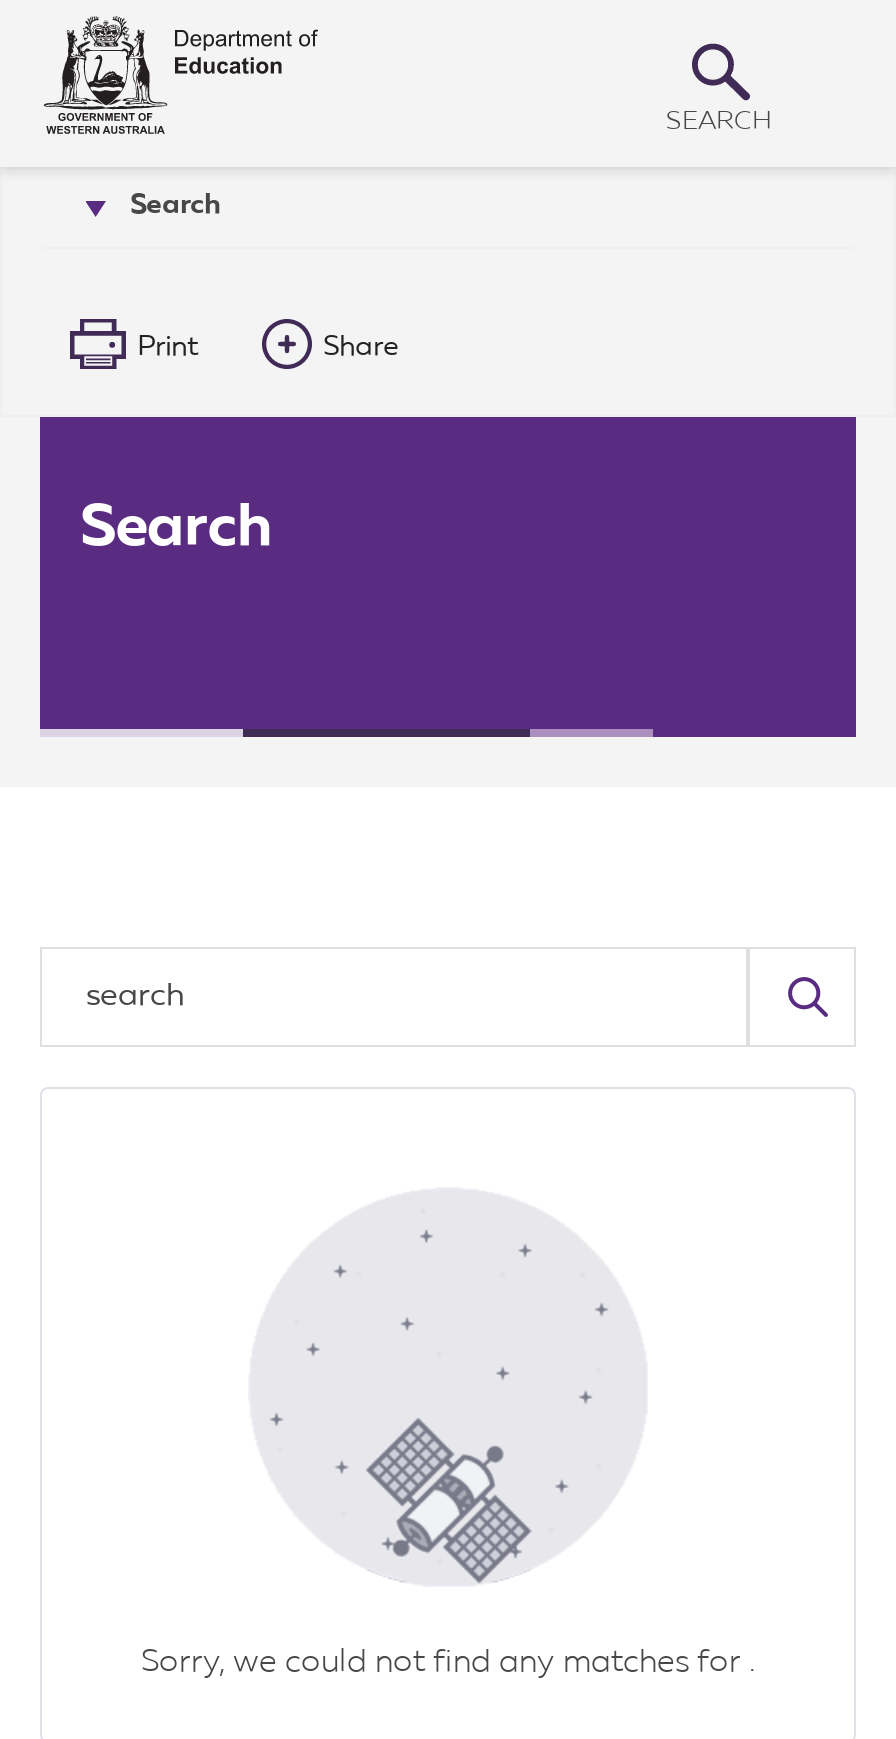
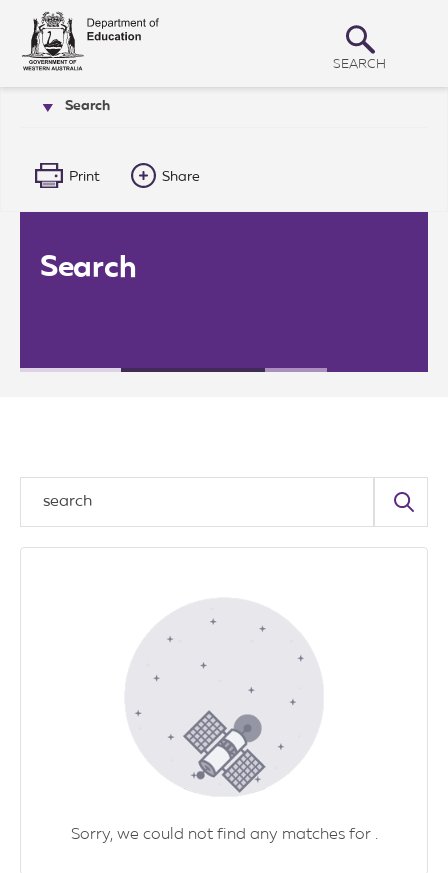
- [image]
+ [image]
